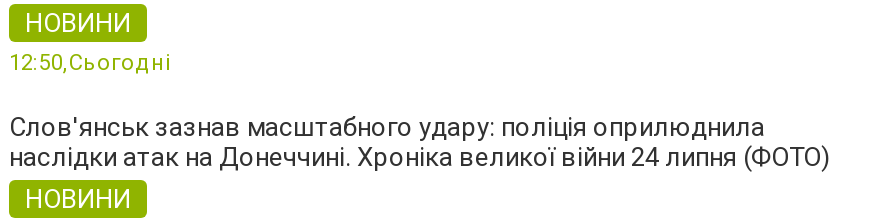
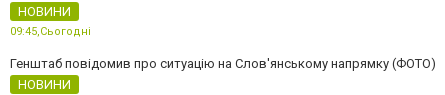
- 12:50,Сьогодні
+ 09:45,Сьогодні

- Слов'янськ зазнав масштабного удару: поліція оприлюднила
- наслідки атак на Донеччині. Хроніка великої війни 24 липня (ФОТО)
+ Генштаб повідомив про ситуацію на Слов'янському напрямку (ФОТО)
